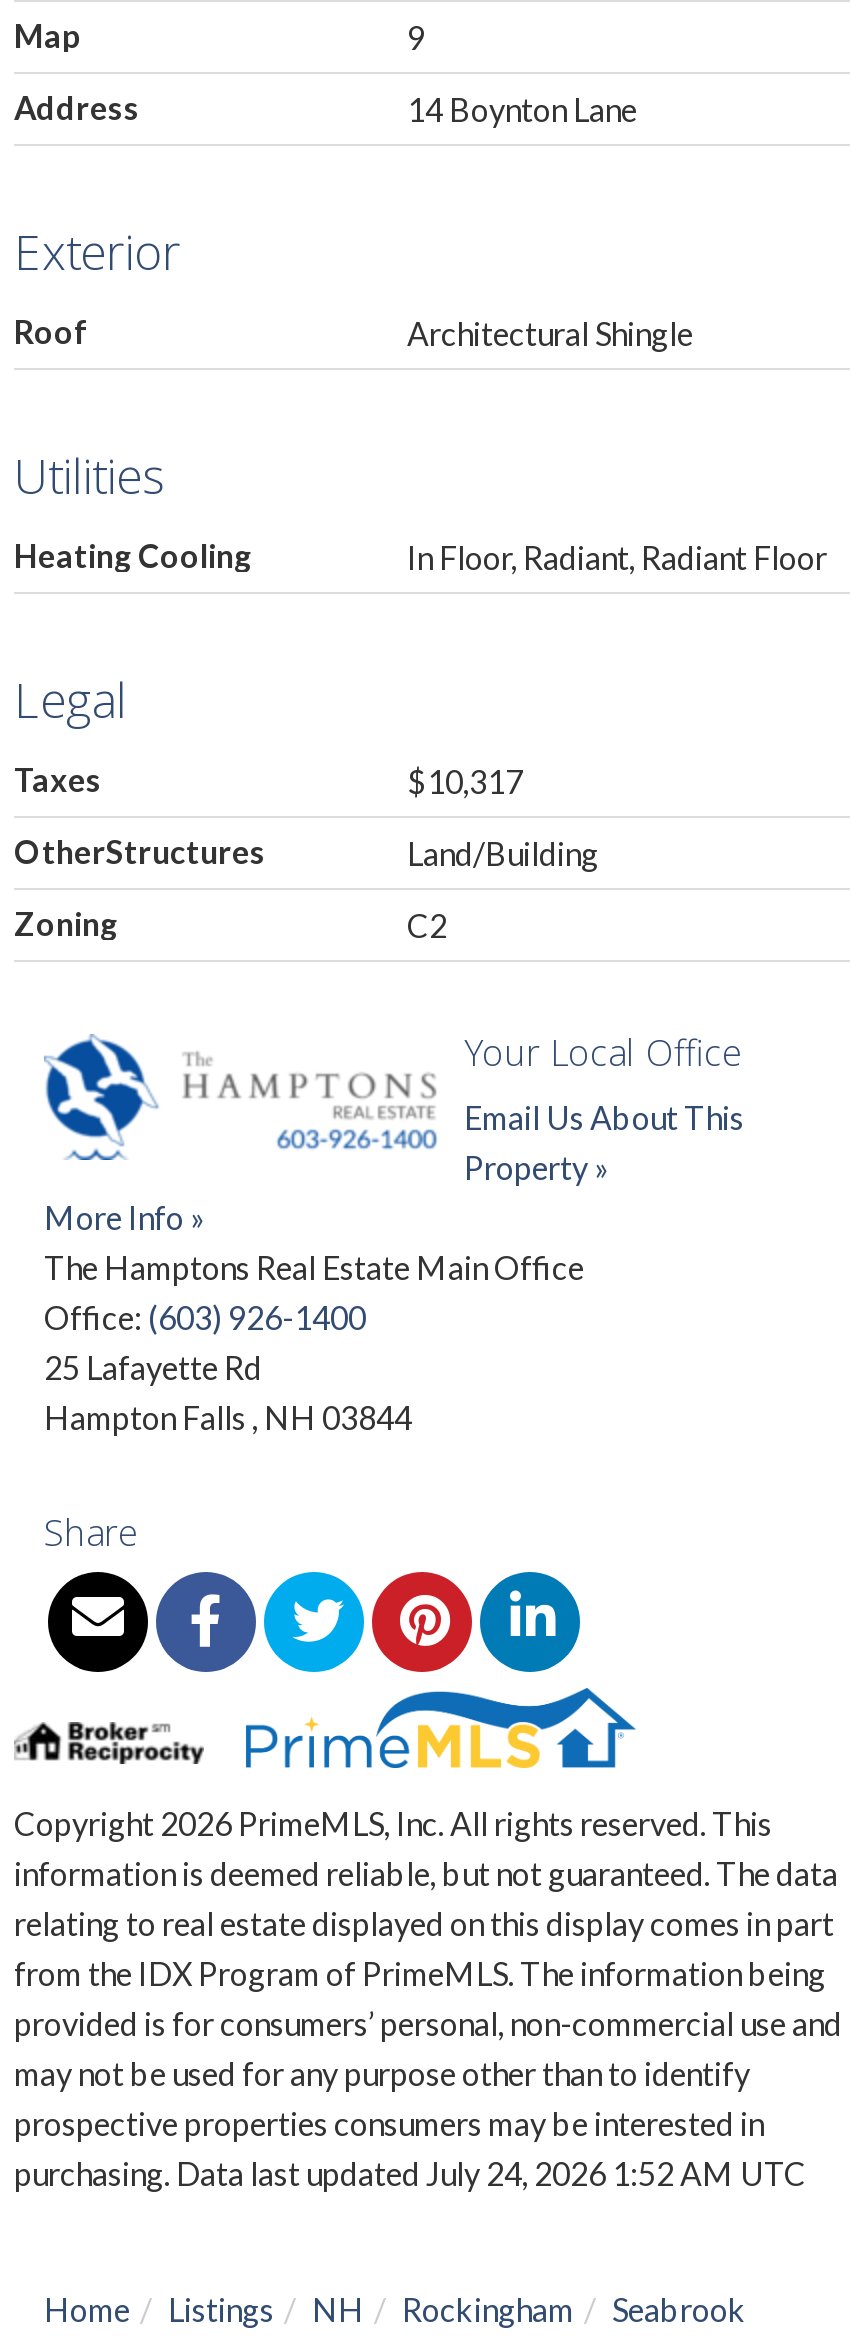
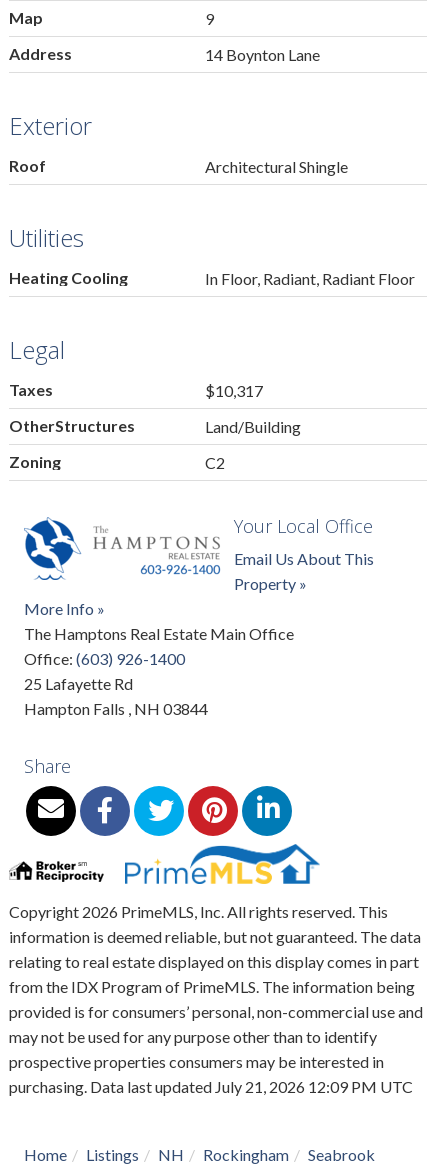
- purchasing. Data last updated July 24, 2026 1:52 AM UTC
+ purchasing. Data last updated July 21, 2026 12:09 PM UTC
